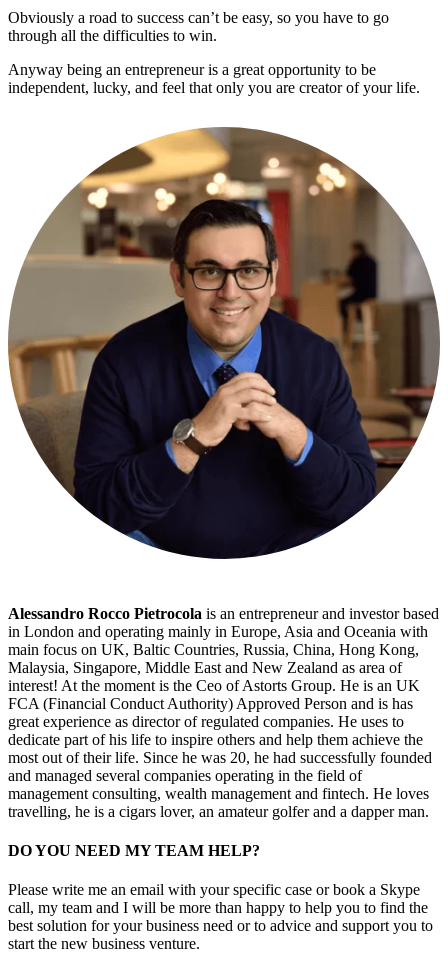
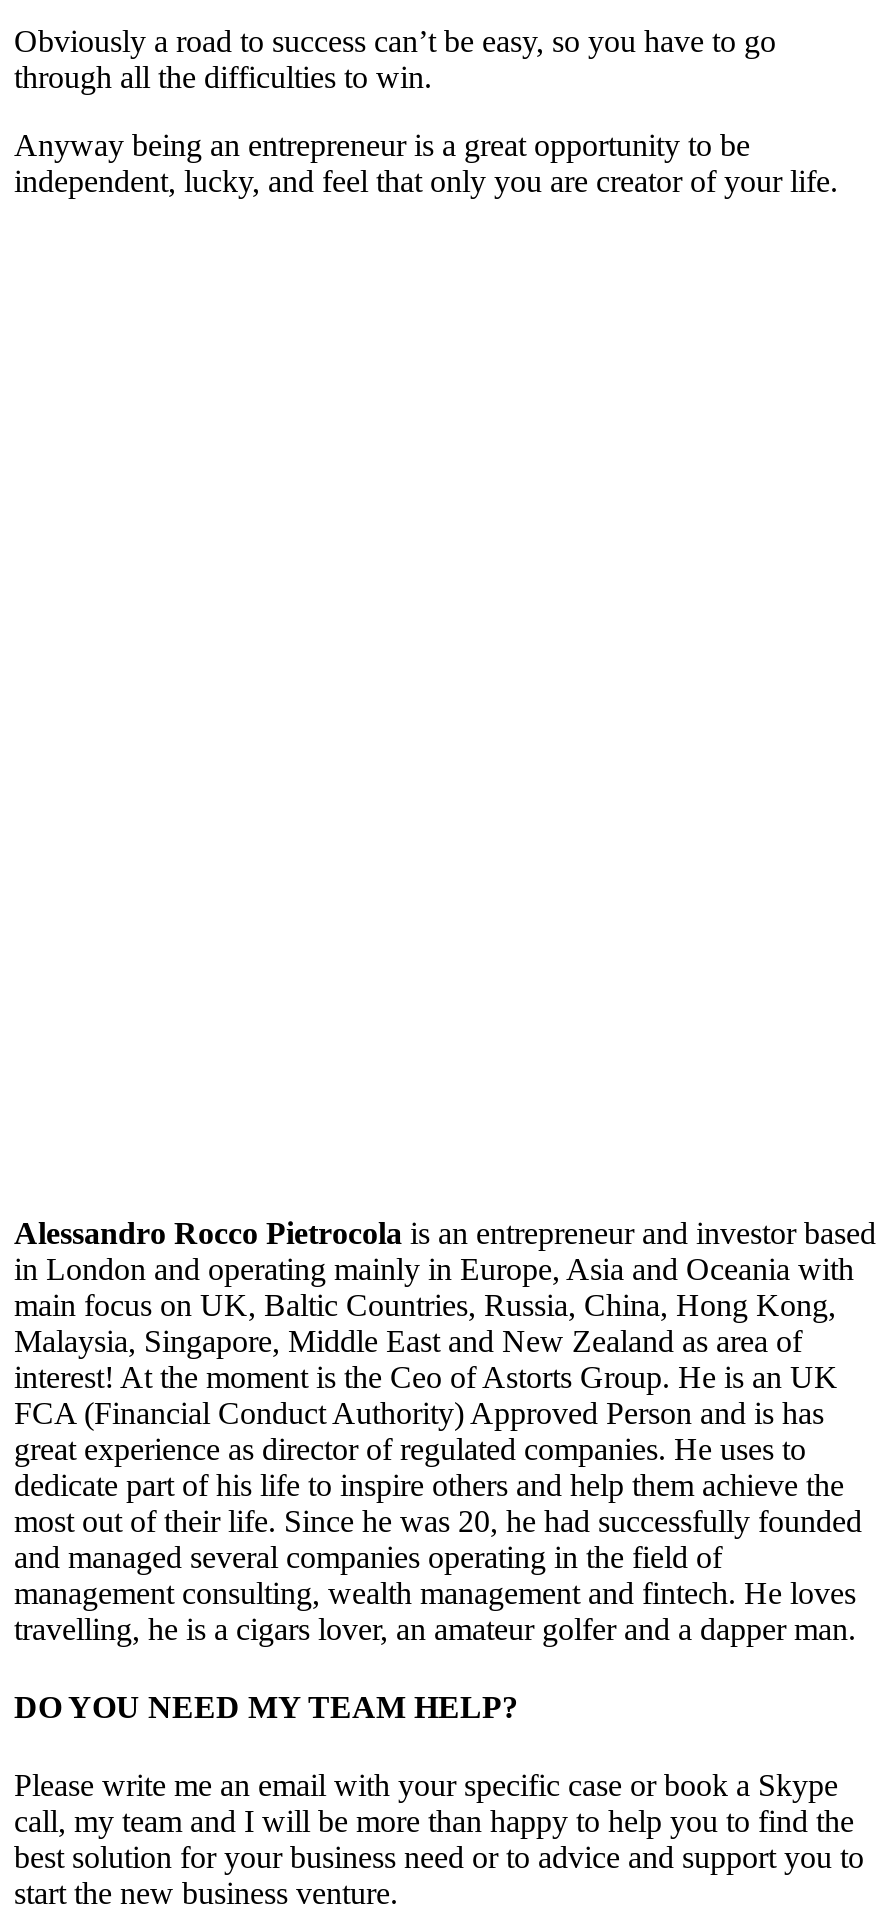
- [image]
